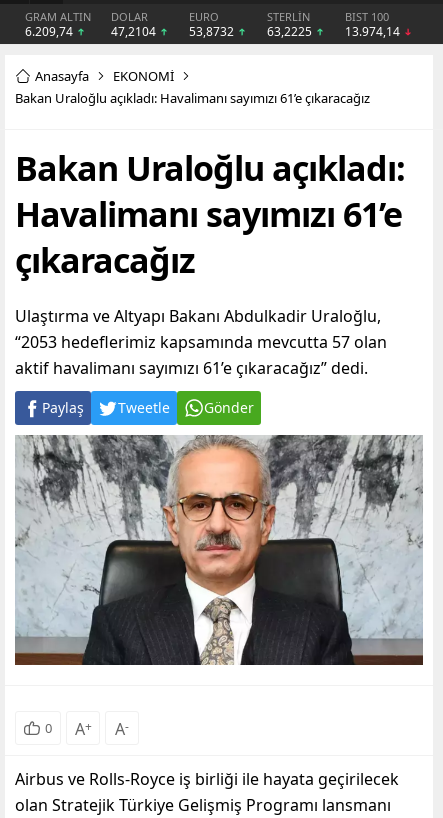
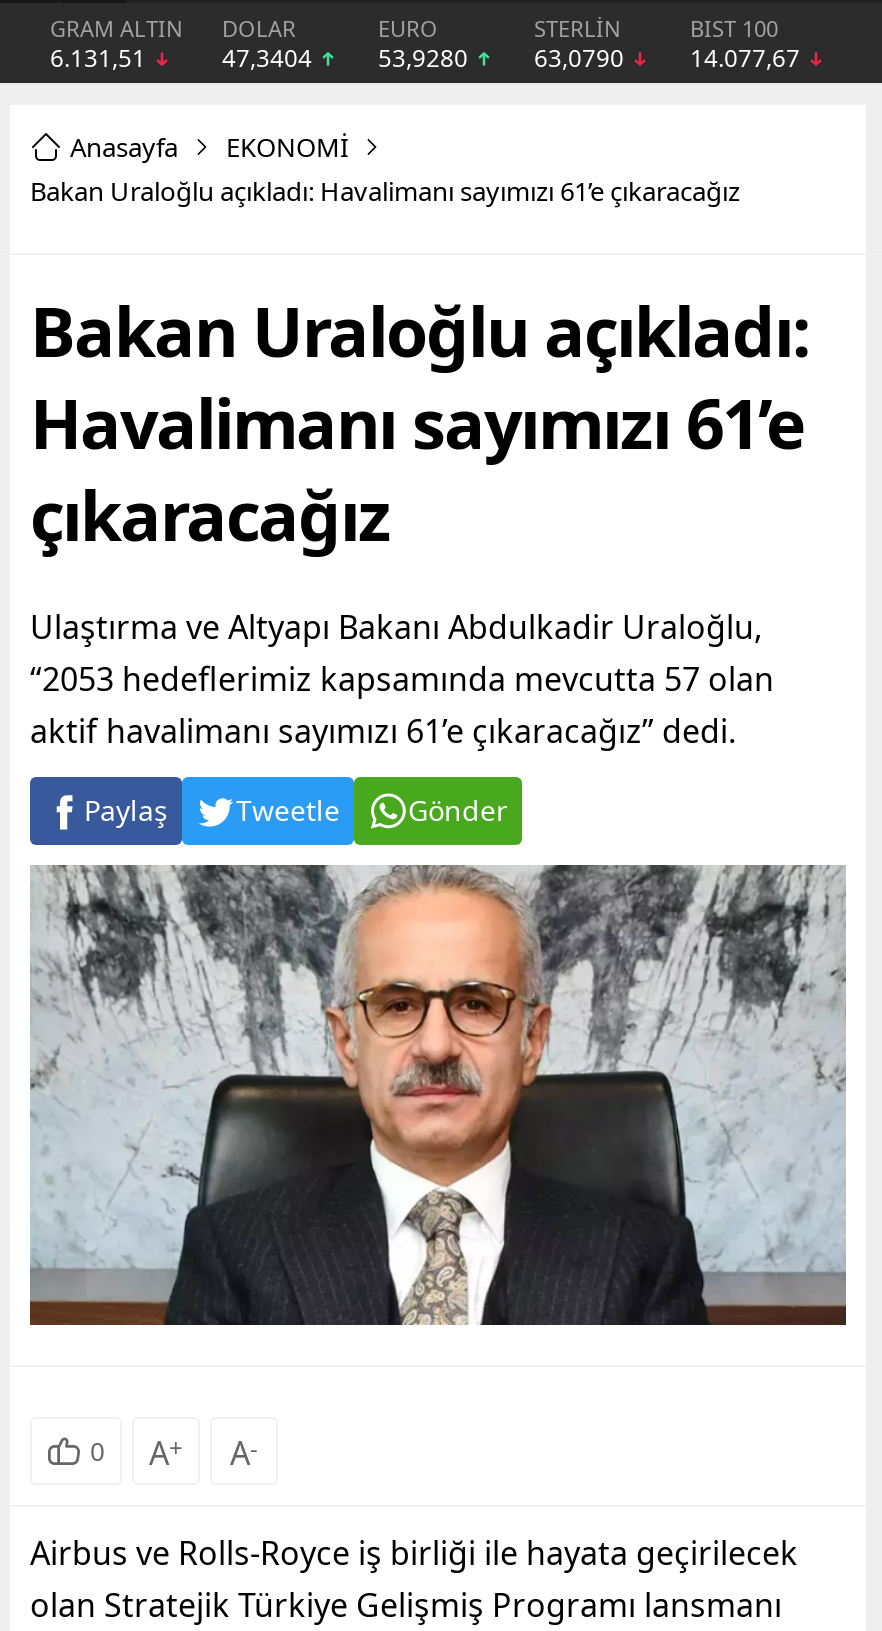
- 6.209,74
+ 6.131,51

- 47,2104
+ 47,3404

- 53,8732
+ 53,9280

- 63,2225
+ 63,0790

- 13.974,14
+ 14.077,67
